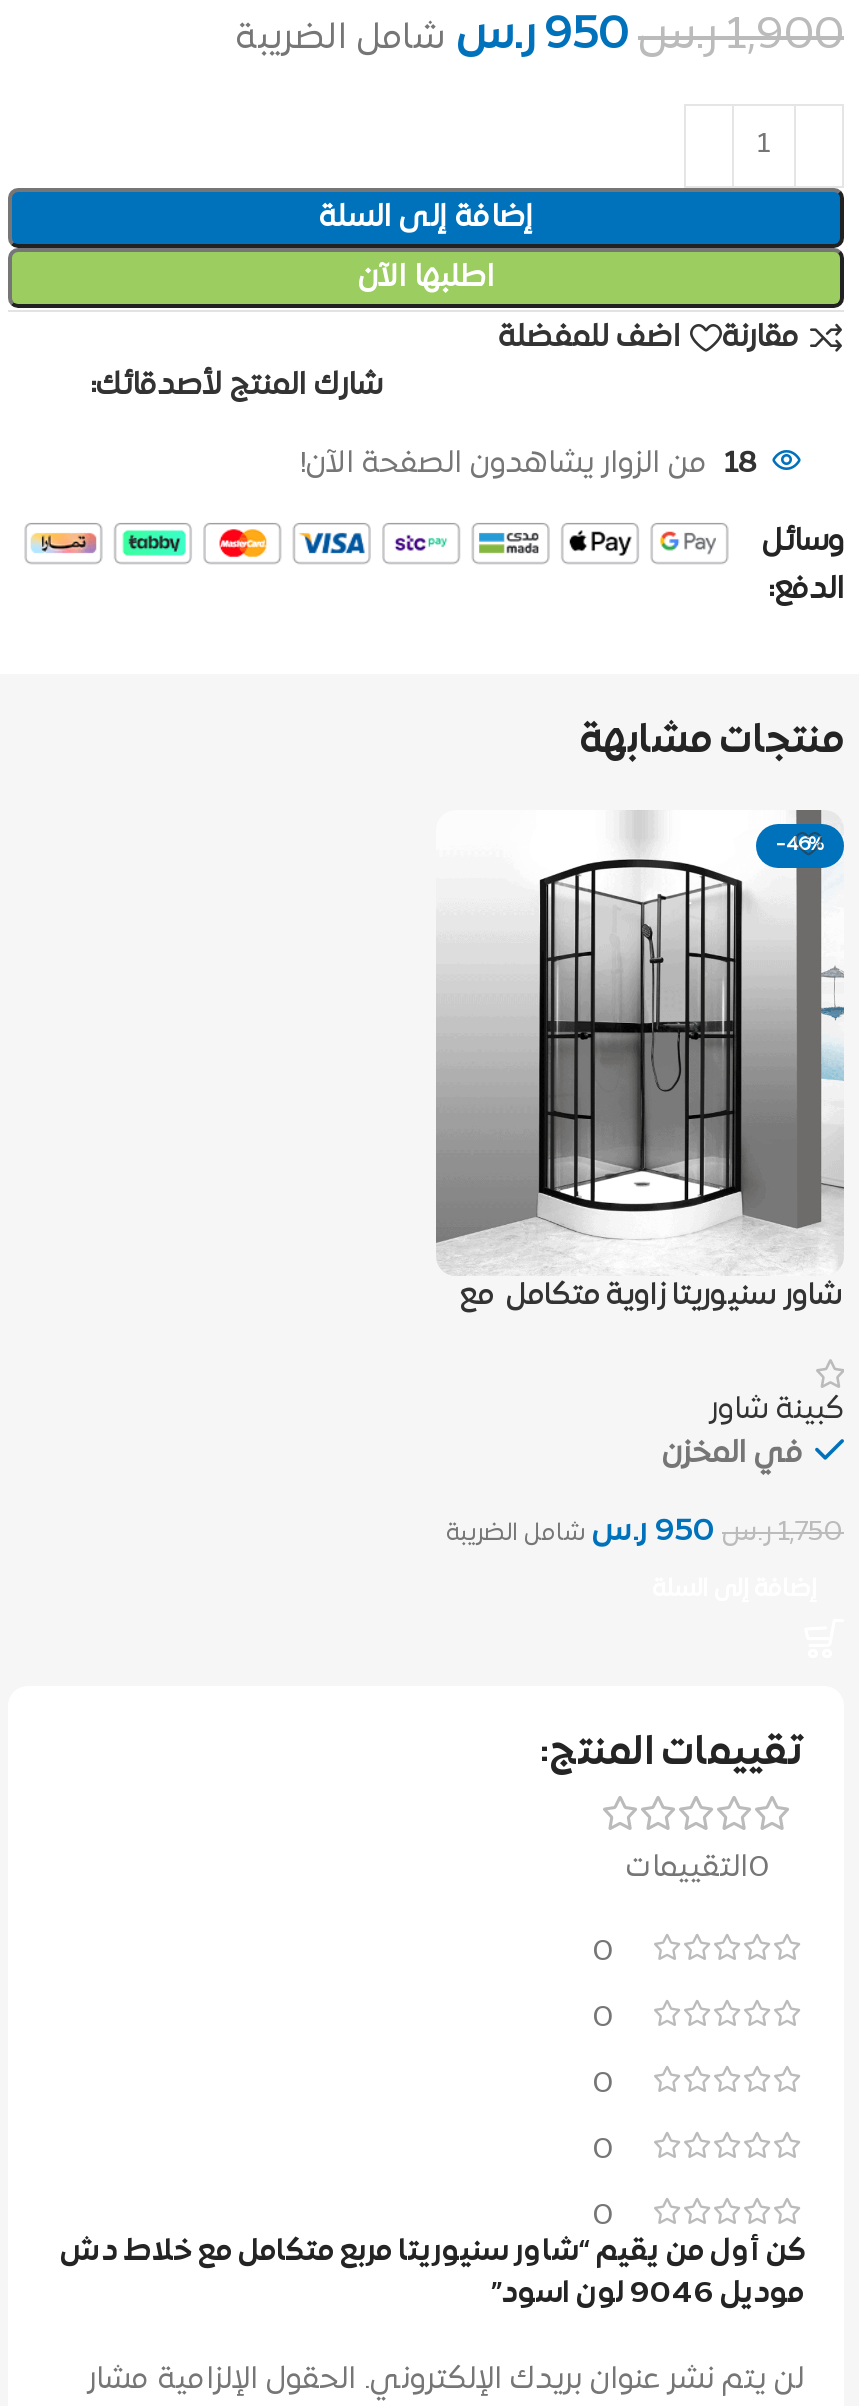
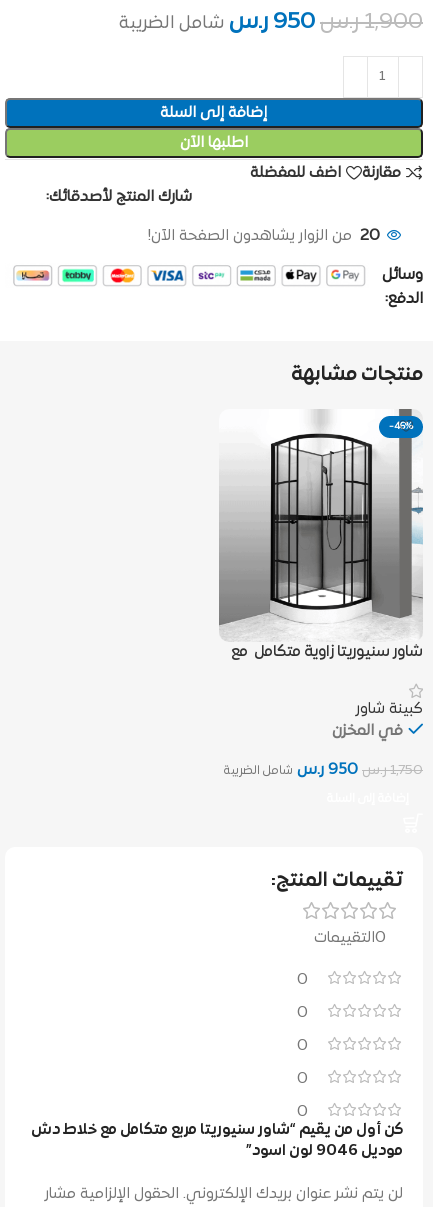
- 18 من الزوار يشاهدون الصفحة الآن!
+ 20 من الزوار يشاهدون الصفحة الآن!
